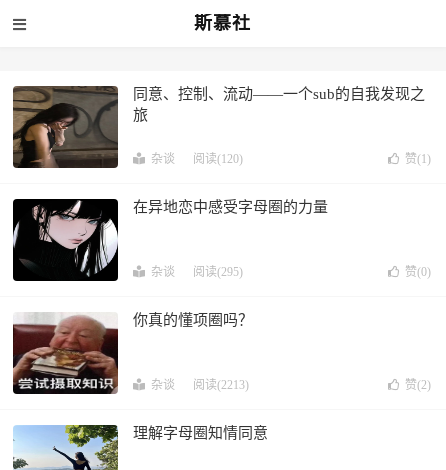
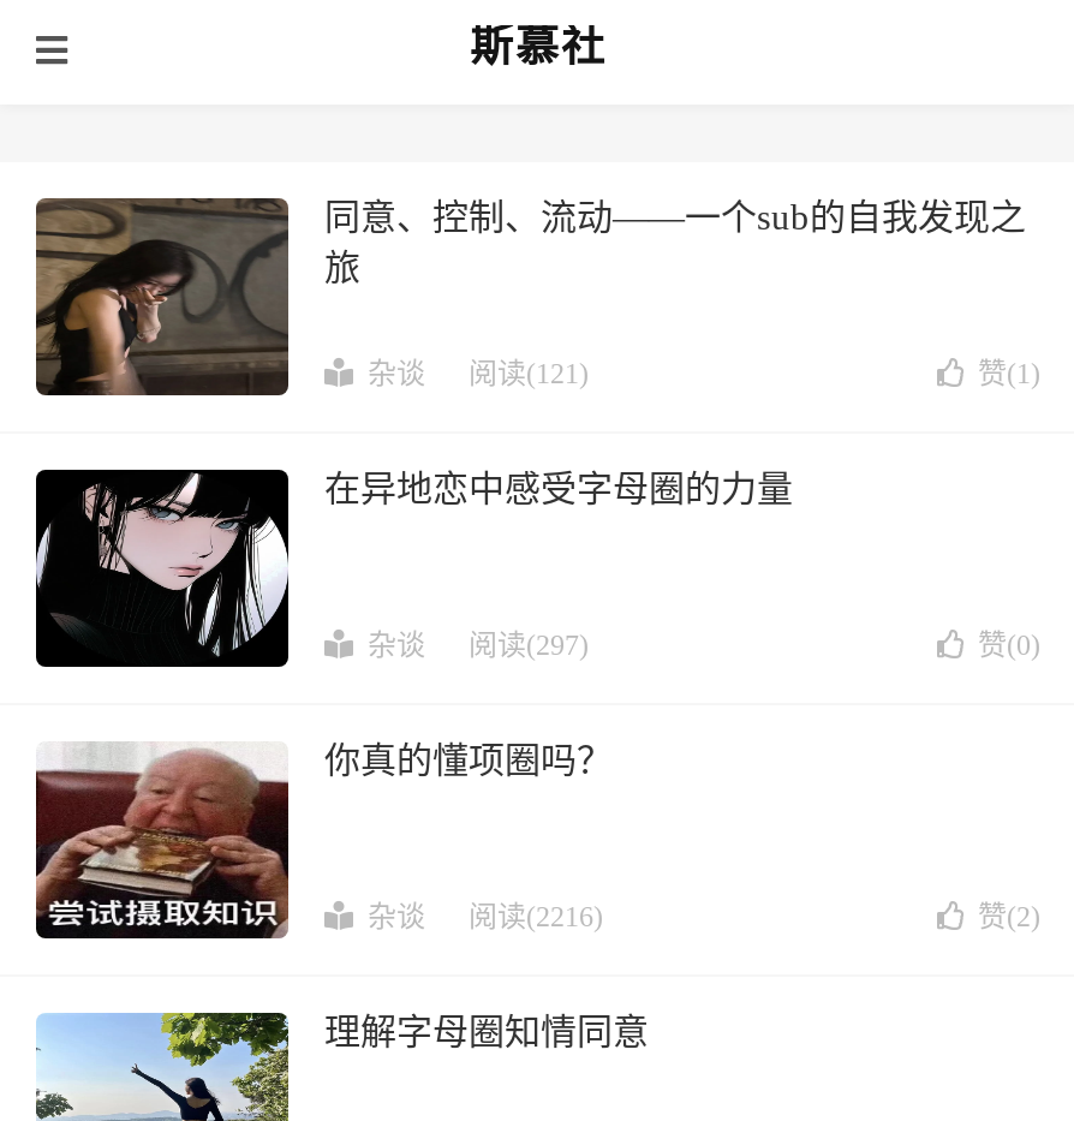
- 杂谈 阅读(120)
+ 杂谈 阅读(121)

- 杂谈 阅读(295)
+ 杂谈 阅读(297)

- 杂谈 阅读(2213)
+ 杂谈 阅读(2216)
